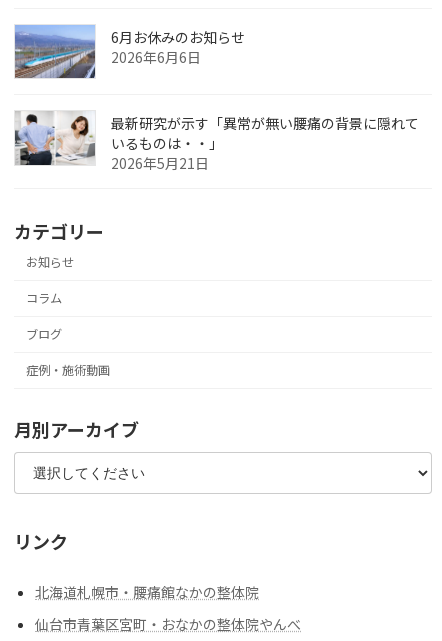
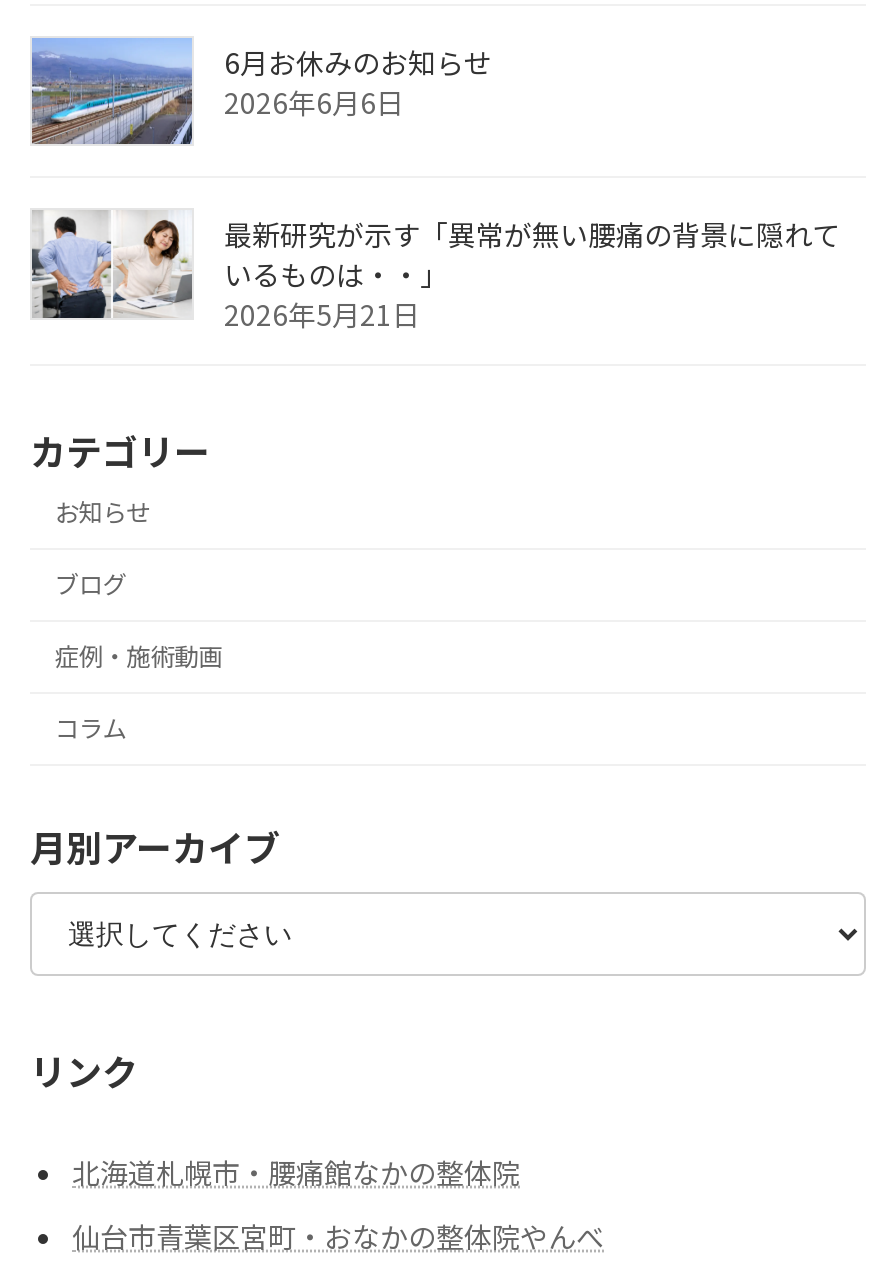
moved down: コラム

moved up: ブログ | 症例・施術動画
